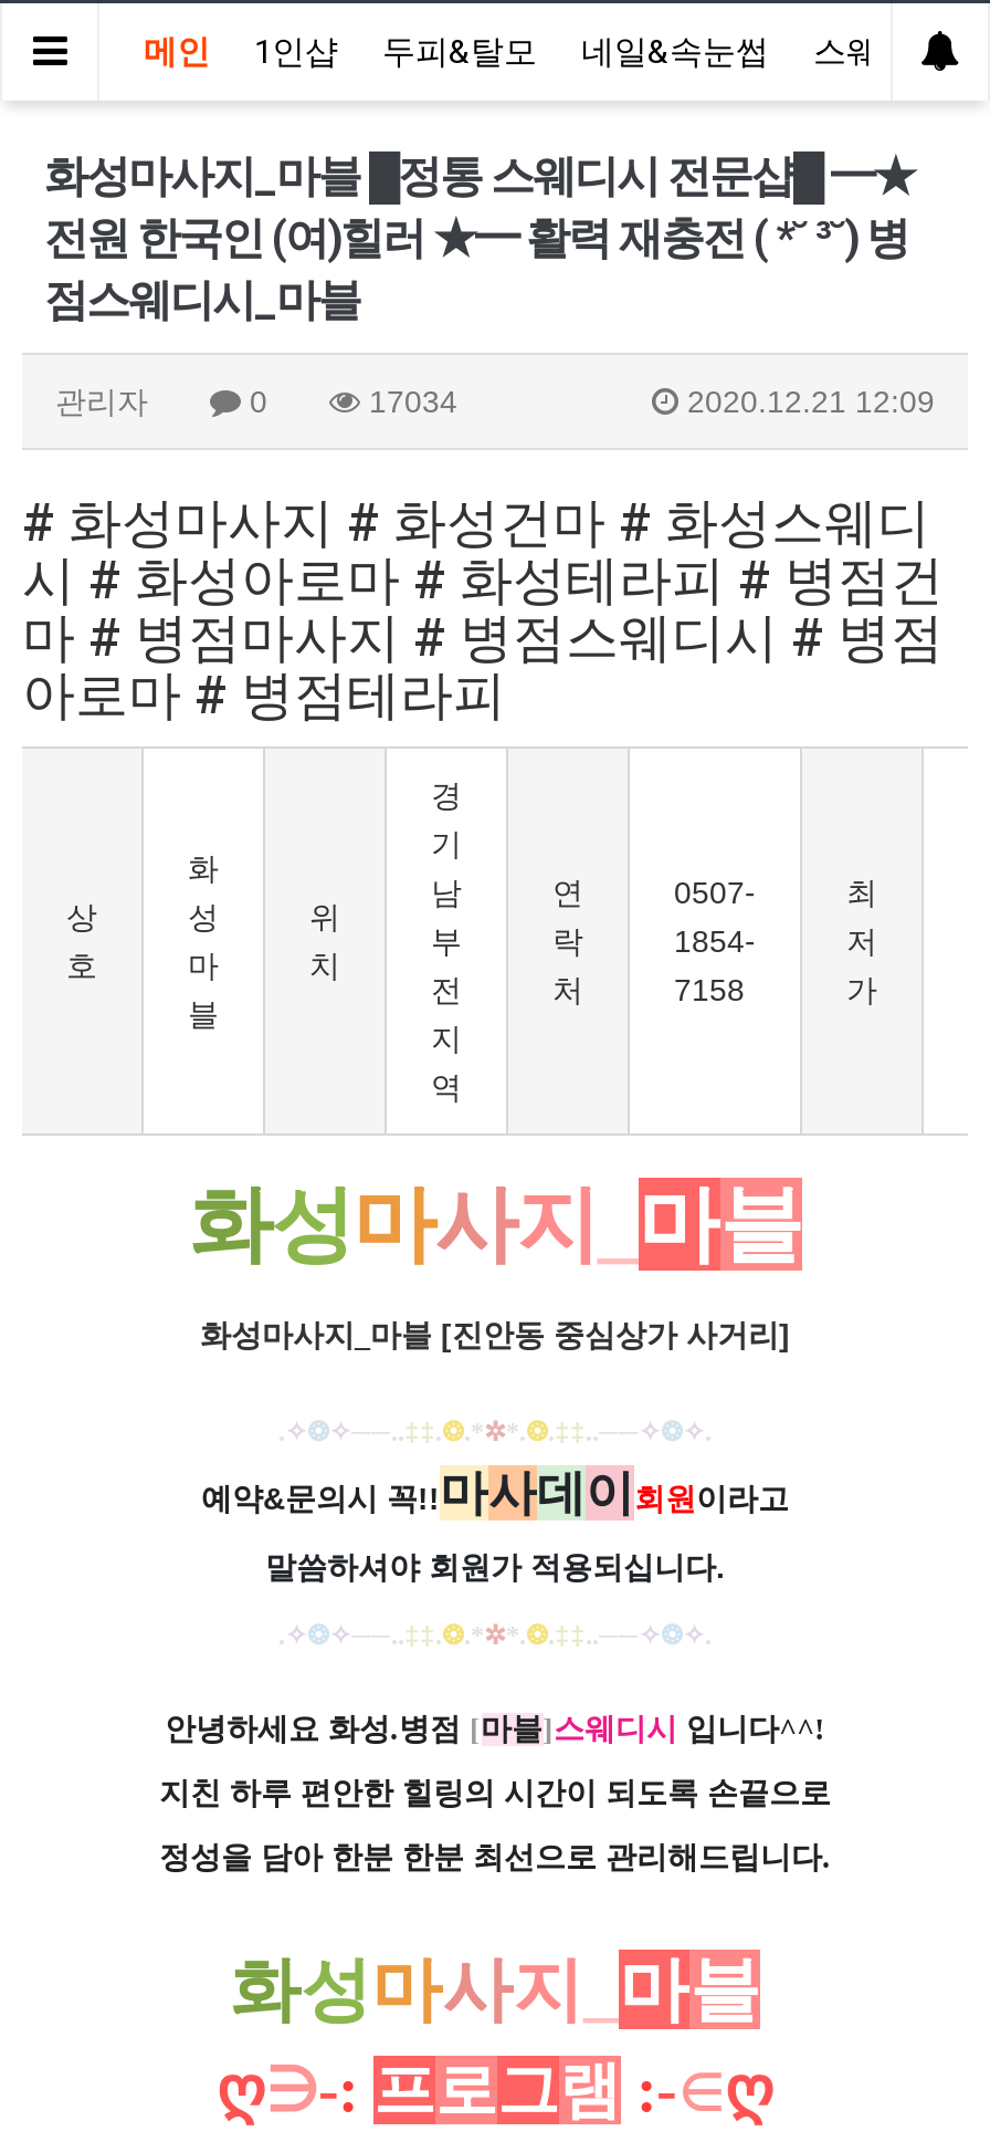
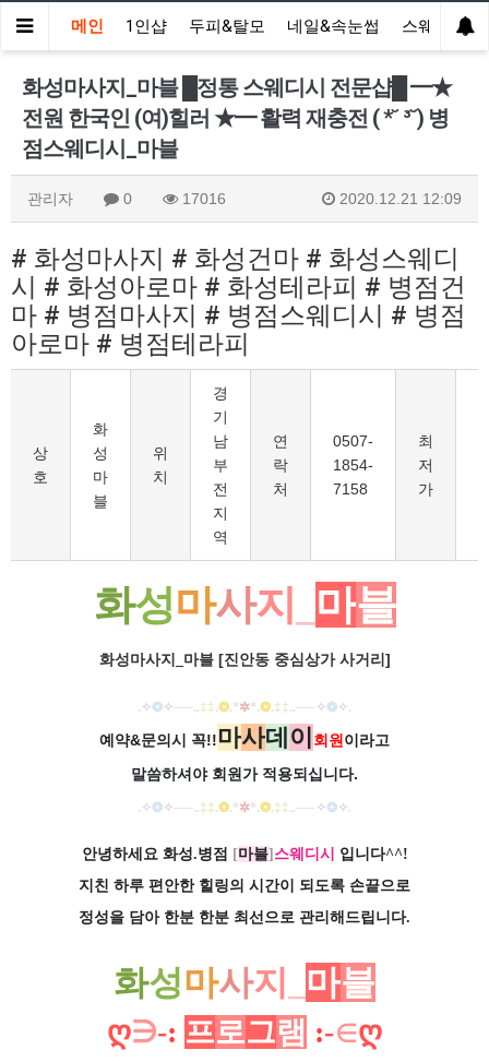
- 17034
+ 17016
